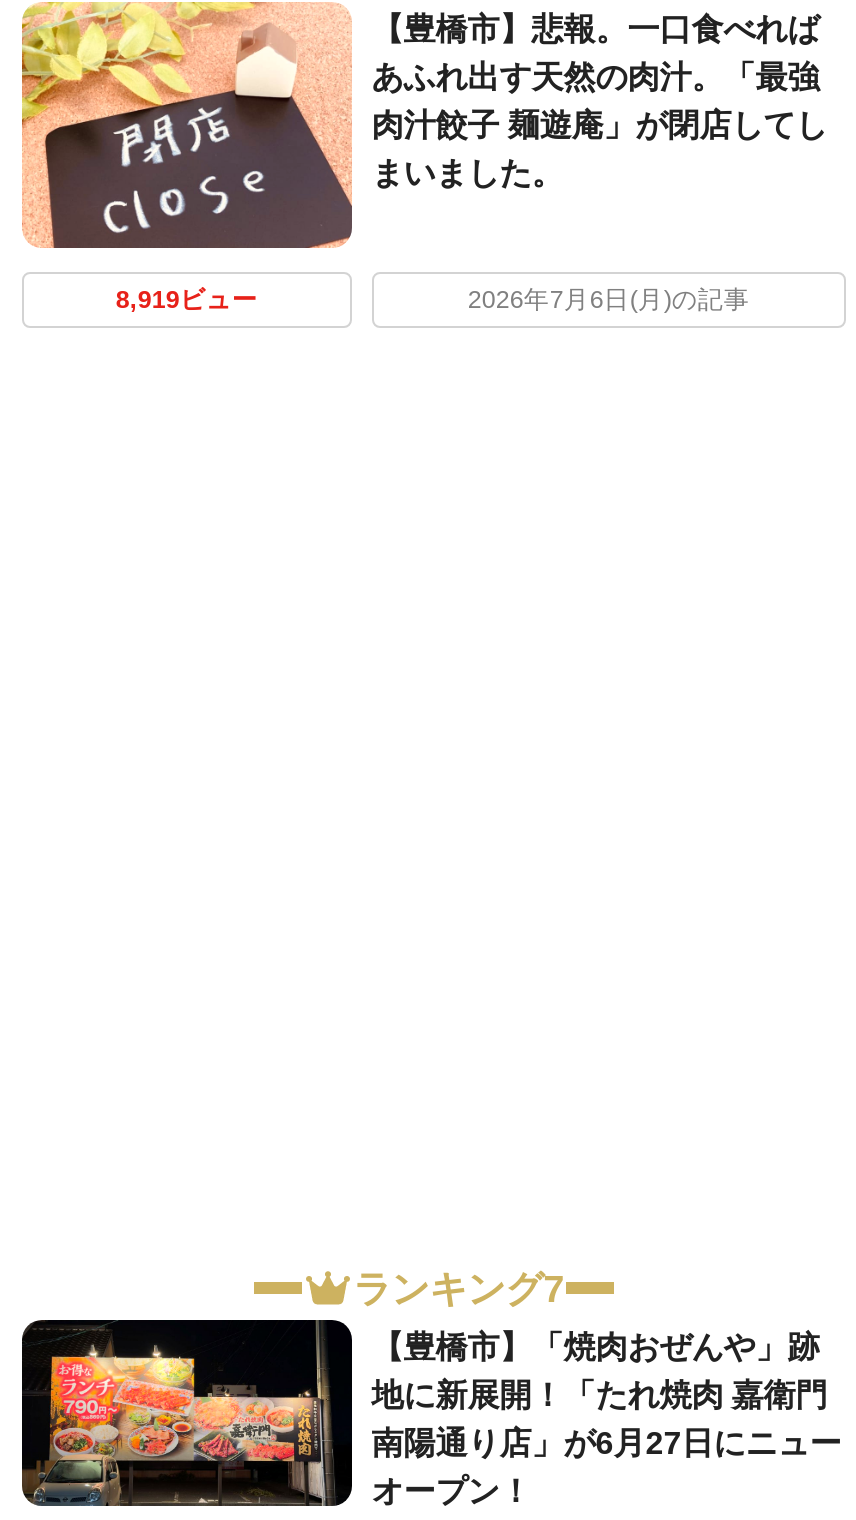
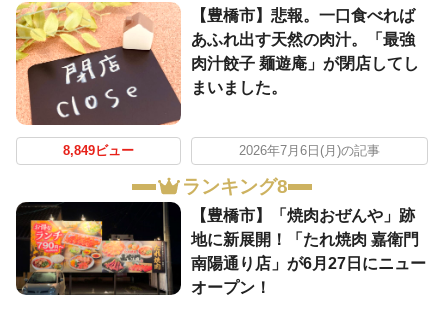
- 8,919ビュー
+ 8,849ビュー

- ランキング7
+ ランキング8
